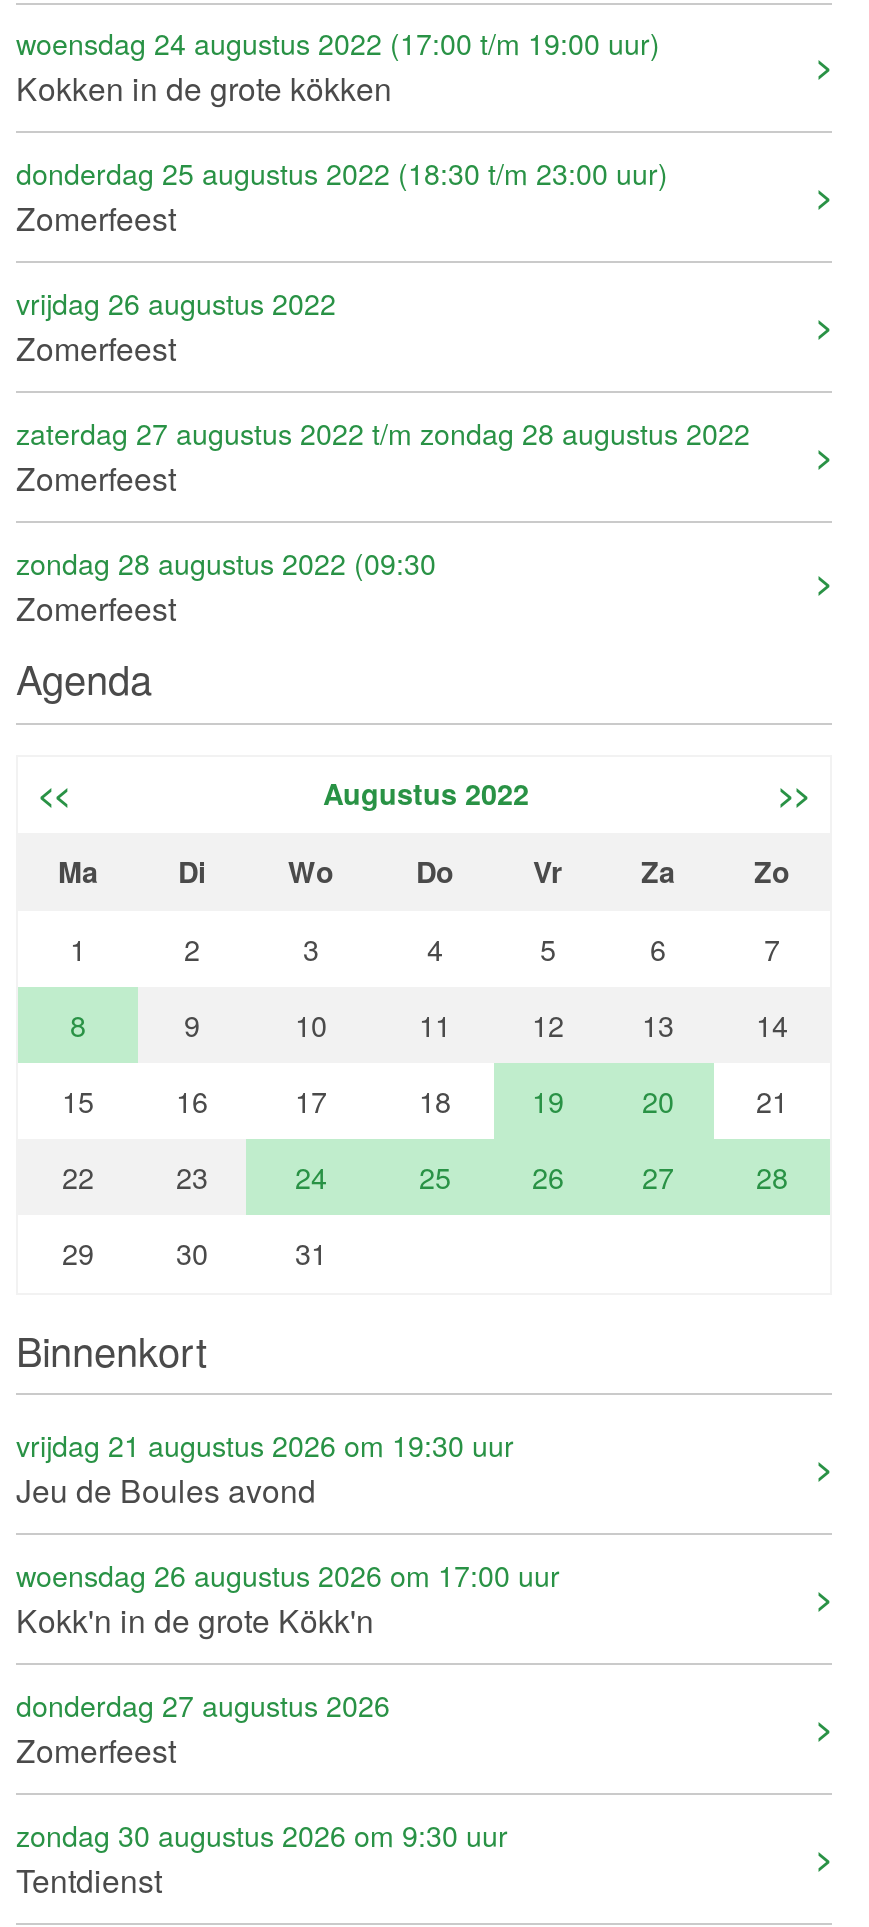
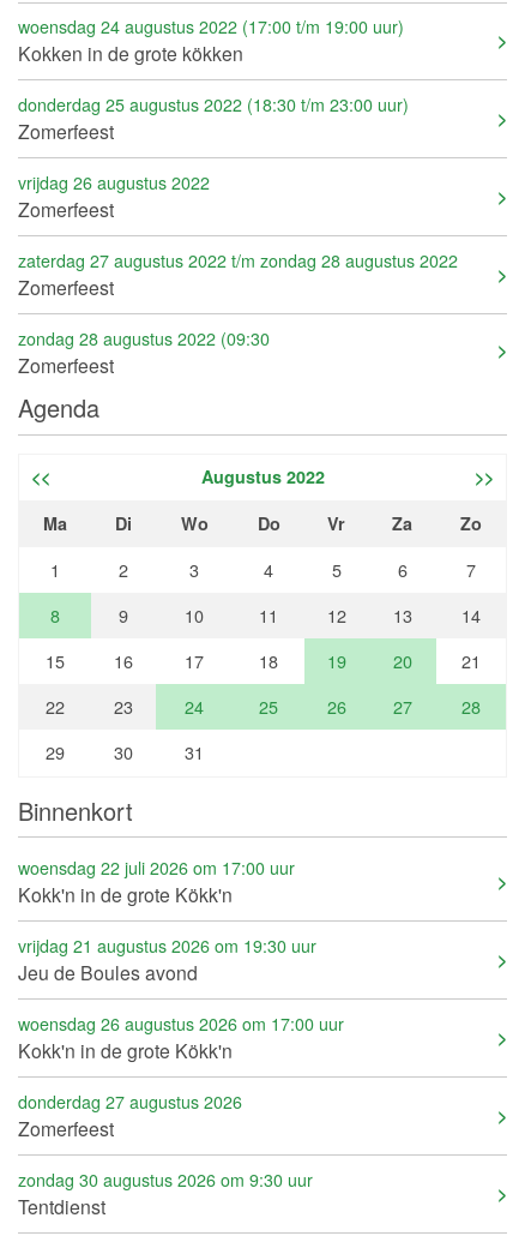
+ woensdag 22 juli 2026 om 17:00 uur
+ Kokk'n in de grote Kökk'n
